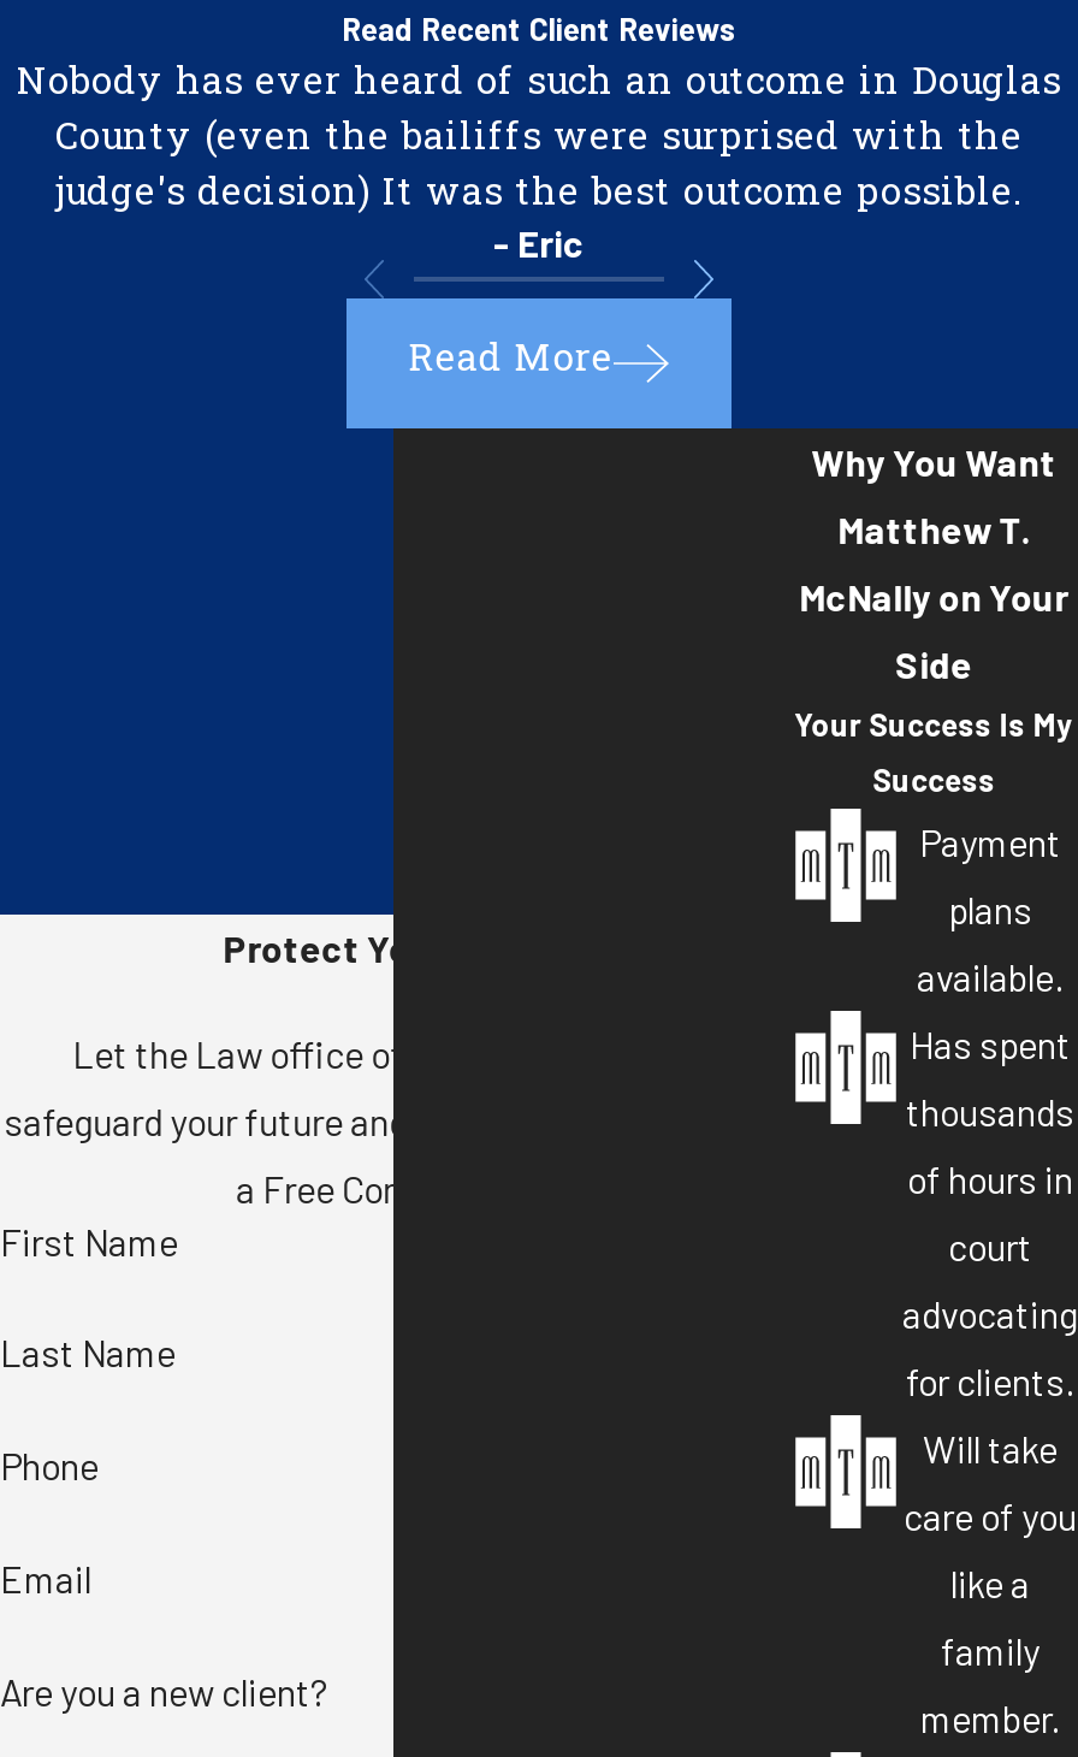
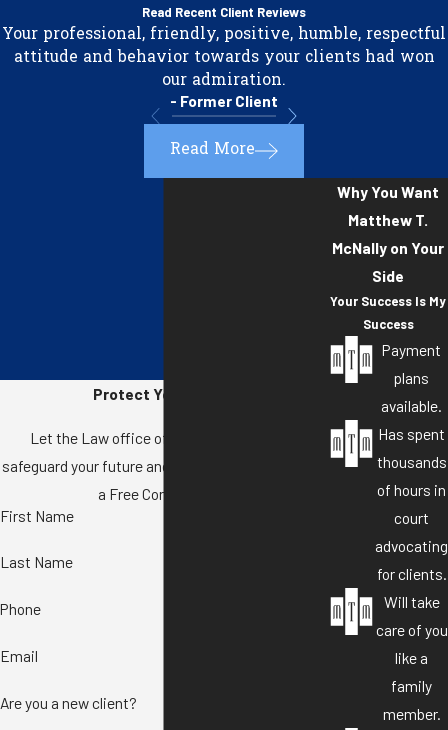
- Nobody has ever heard of such an outcome in Douglas
- County (even the bailiffs were surprised with the
- judge's decision) It was the best outcome possible.
- - Eric
+ Your professional, friendly, positive, humble, respectful
+ attitude and behavior towards your clients had won
+ our admiration.
+ - Former Client
